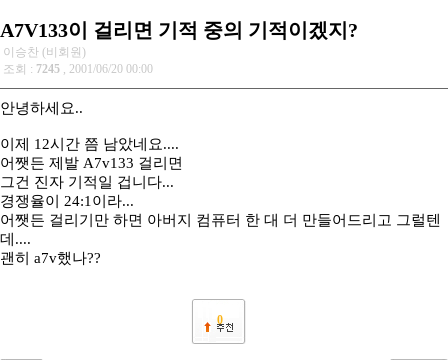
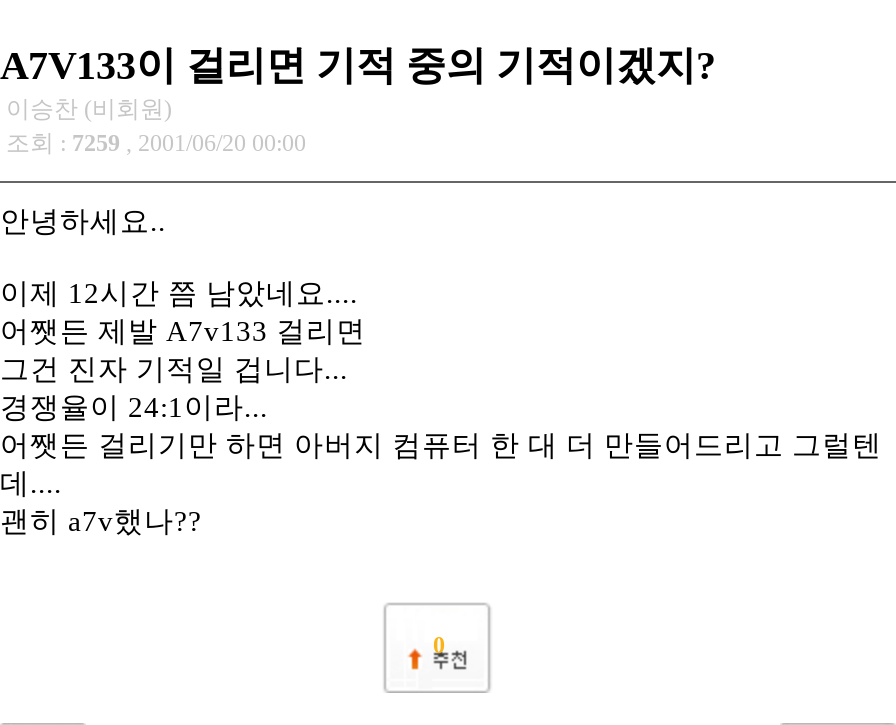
- 조회 : 7245, 2001/06/20 00:00
+ 조회 : 7259, 2001/06/20 00:00
